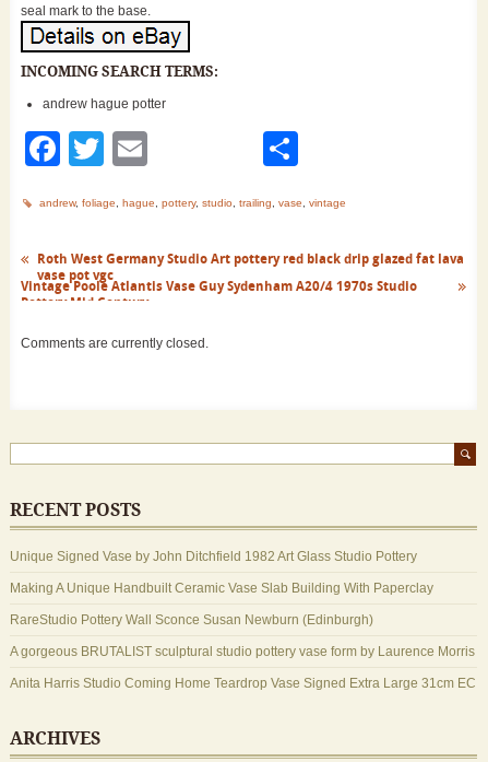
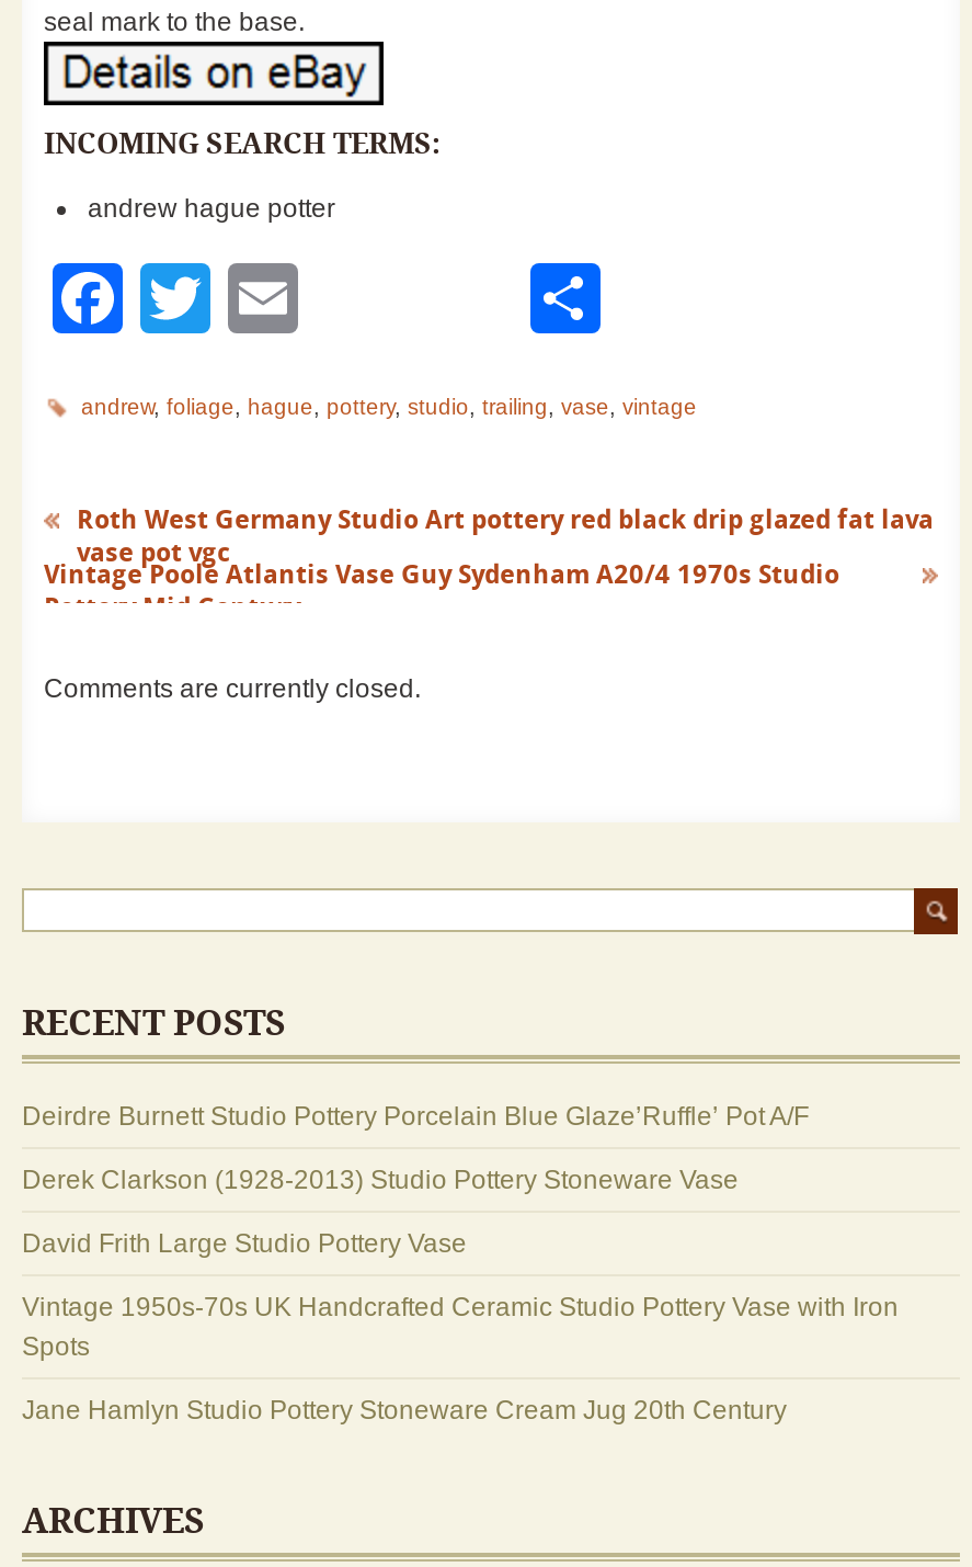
- Unique Signed Vase by John Ditchfield 1982 Art Glass Studio Pottery
+ Deirdre Burnett Studio Pottery Porcelain Blue Glaze’Ruffle’ Pot A/F

- Making A Unique Handbuilt Ceramic Vase Slab Building With Paperclay
+ Derek Clarkson (1928-2013) Studio Pottery Stoneware Vase

- RareStudio Pottery Wall Sconce Susan Newburn (Edinburgh)
+ David Frith Large Studio Pottery Vase

- A gorgeous BRUTALIST sculptural studio pottery vase form by Laurence Morris
+ Vintage 1950s-70s UK Handcrafted Ceramic Studio Pottery Vase with Iron
+ Spots

- Anita Harris Studio Coming Home Teardrop Vase Signed Extra Large 31cm EC
+ Jane Hamlyn Studio Pottery Stoneware Cream Jug 20th Century
